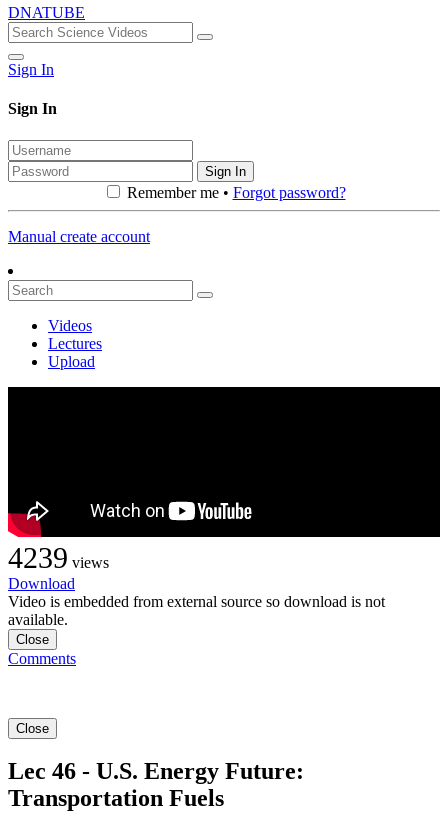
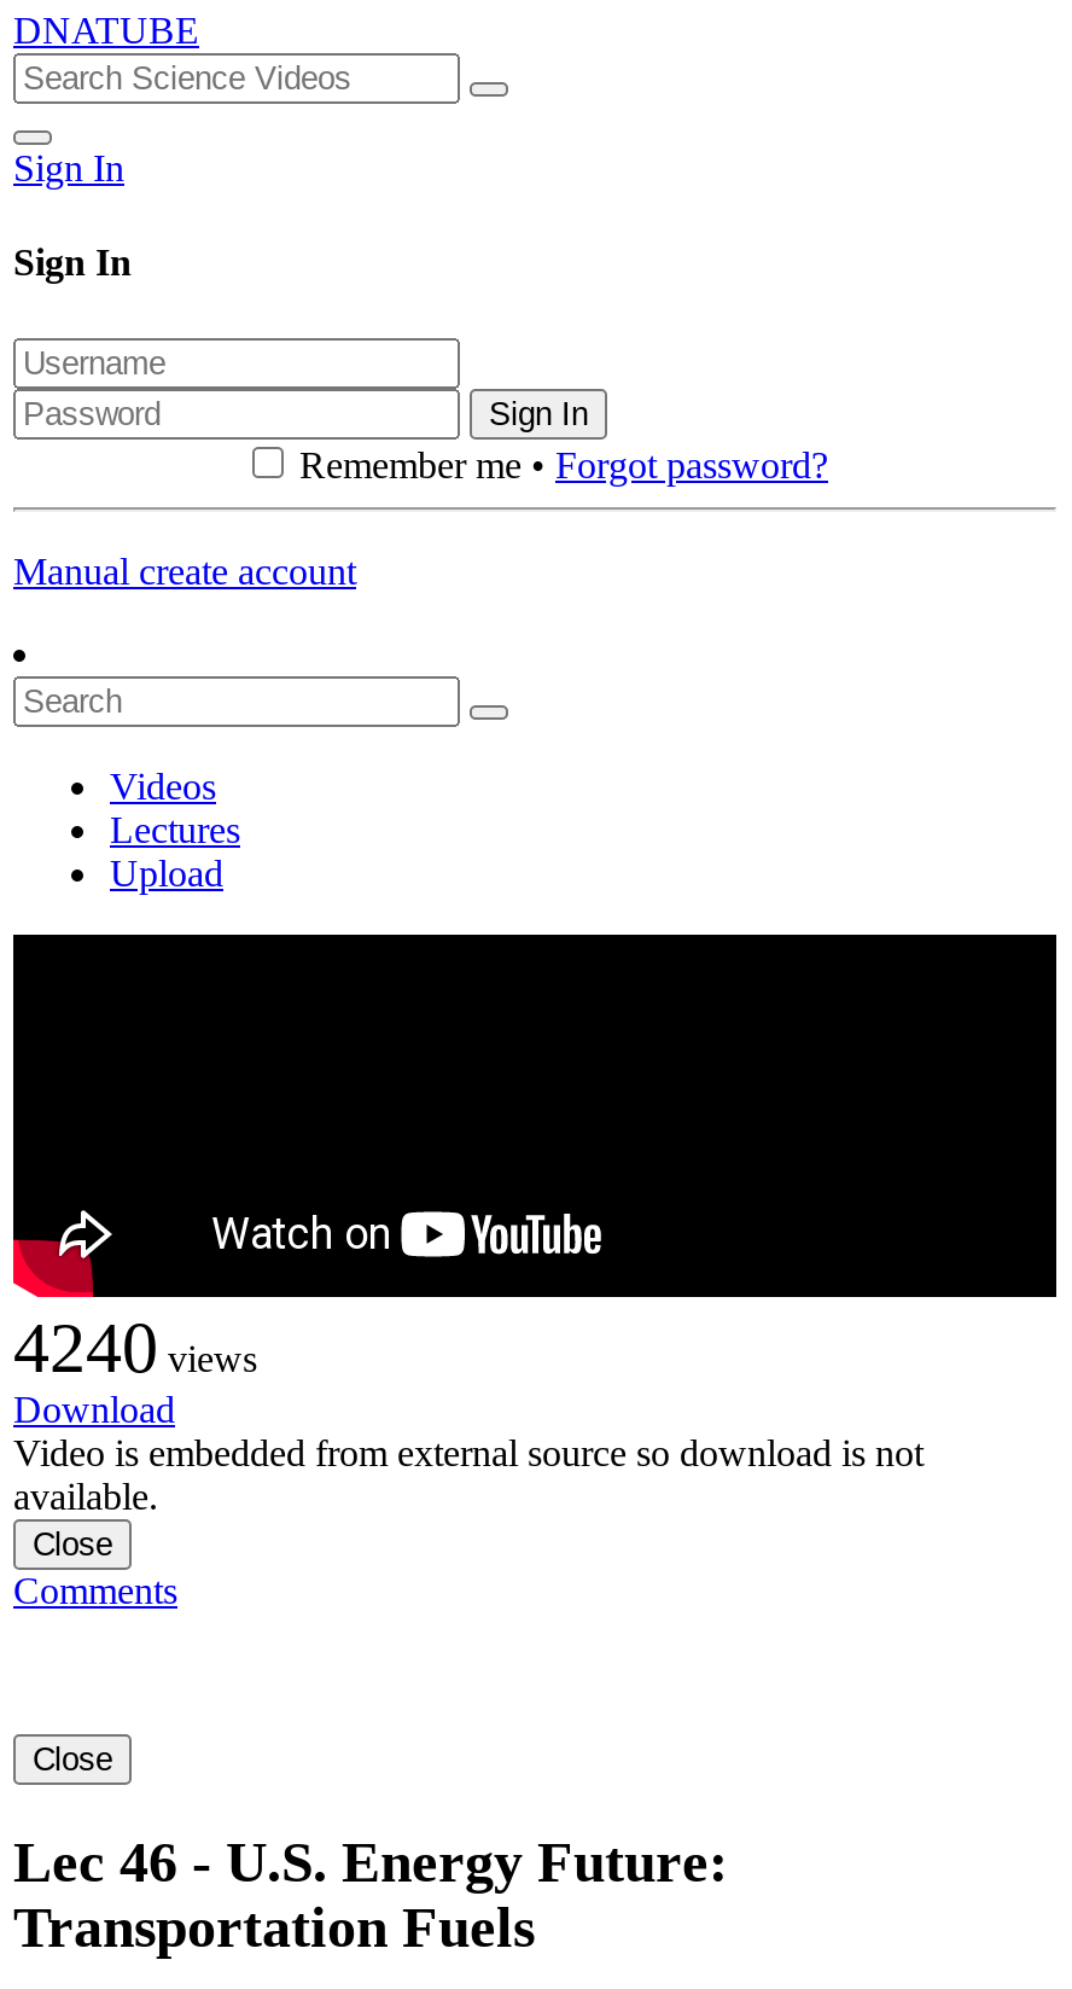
- 4239views
+ 4240views
